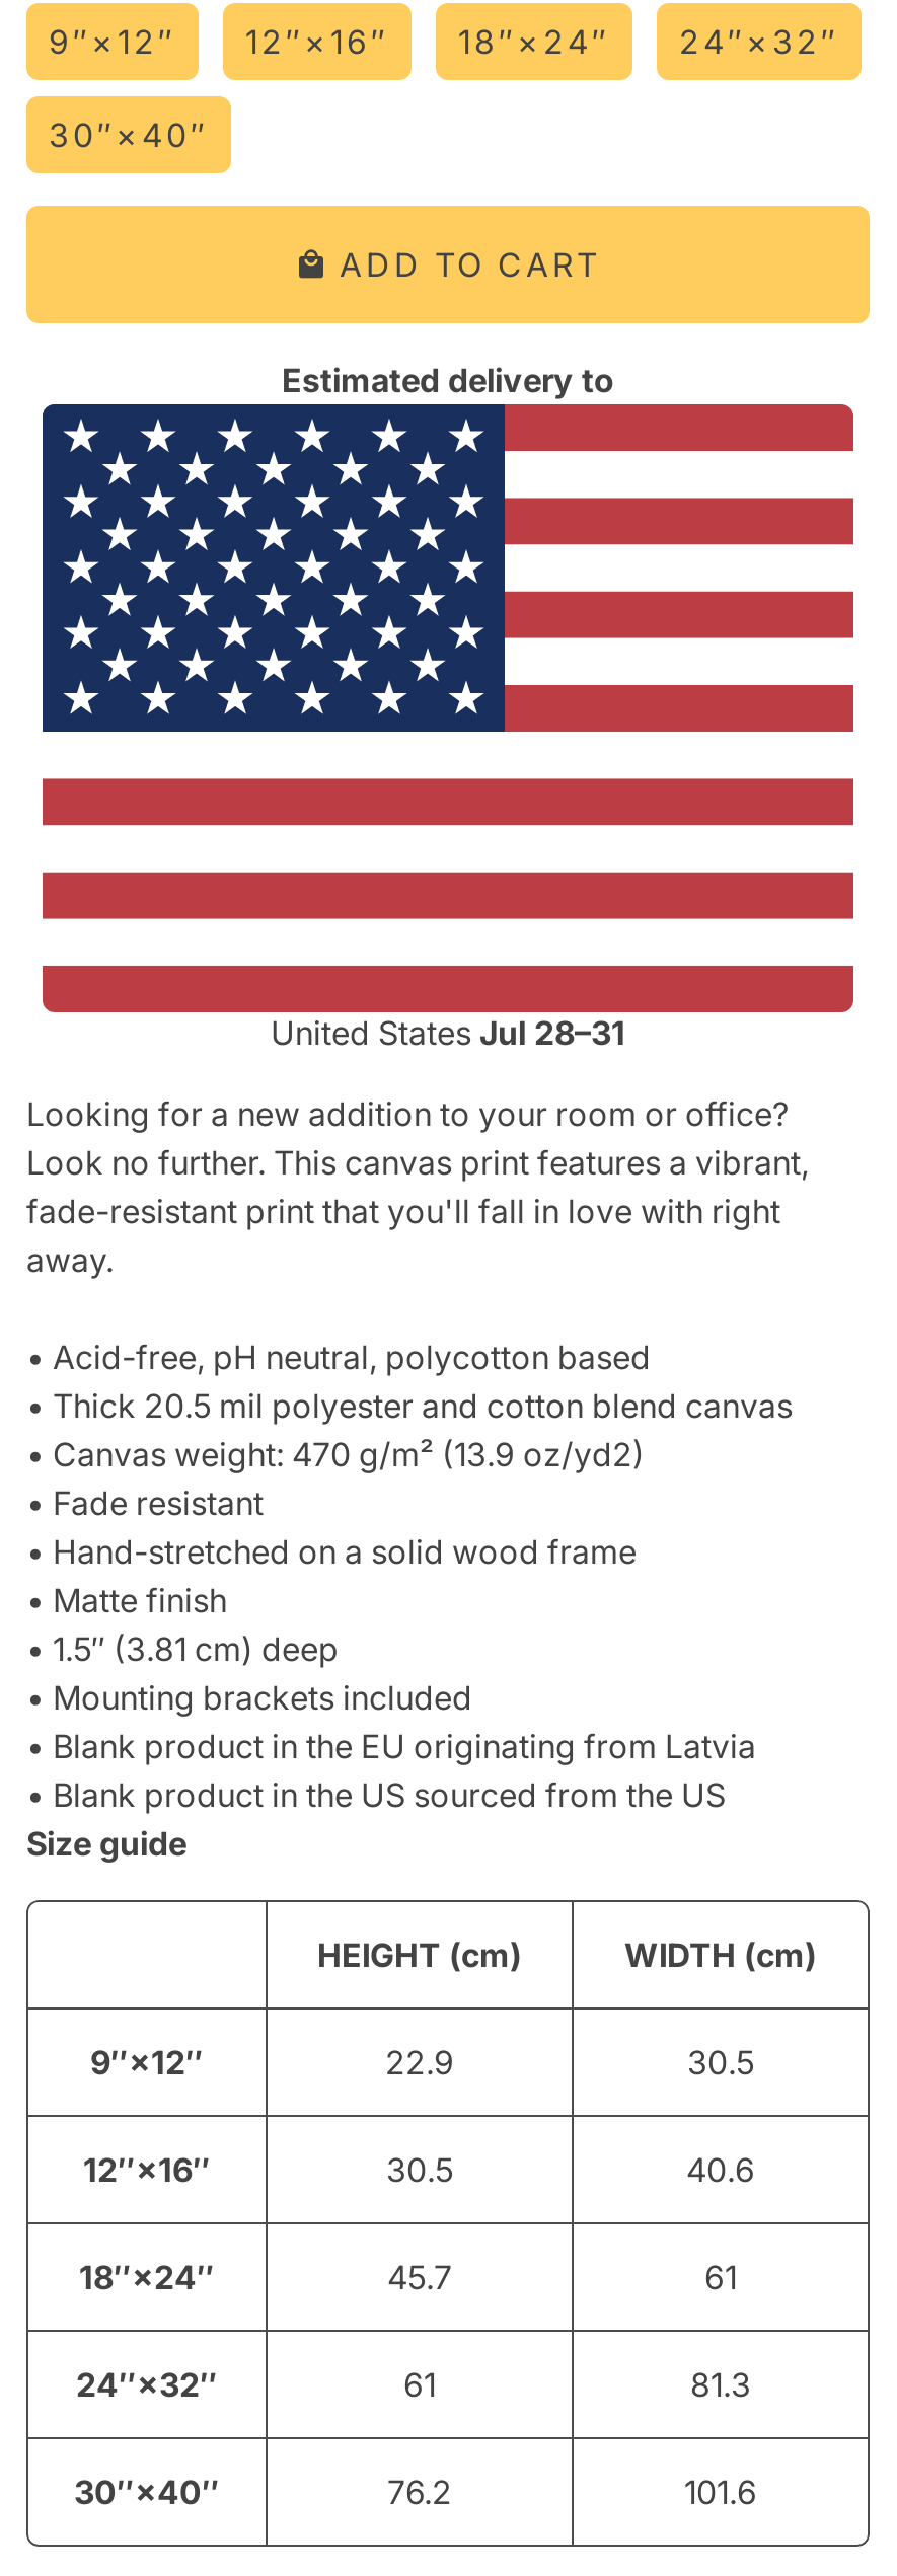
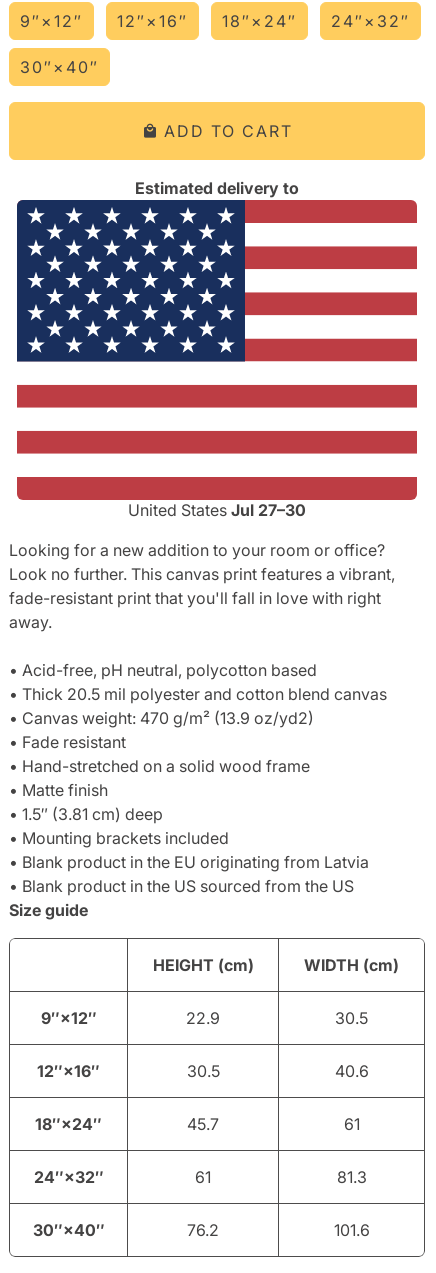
- United StatesJul 28–31
+ United StatesJul 27–30
